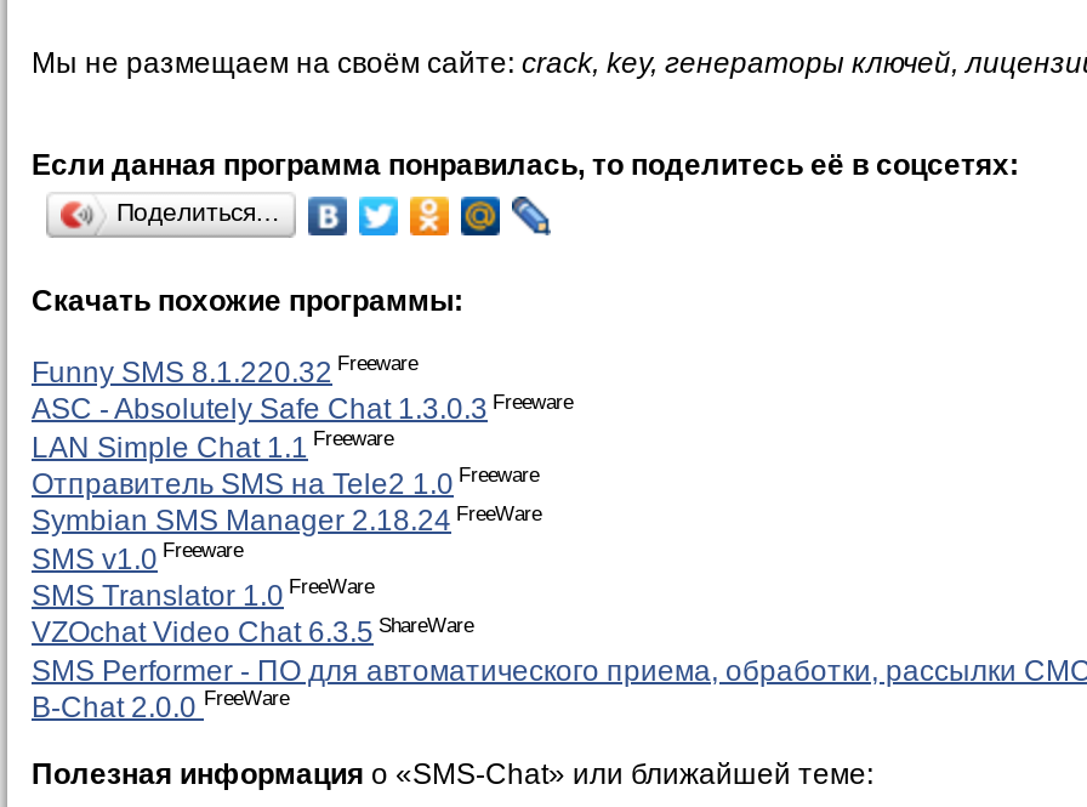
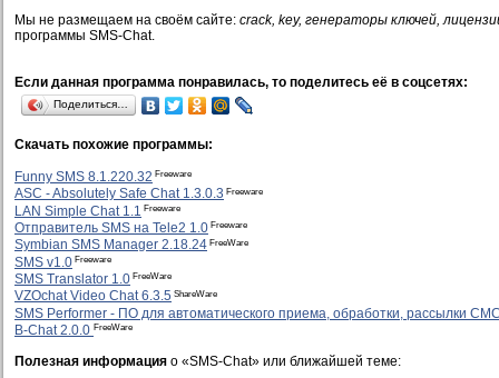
+ программы SMS-Chat.
